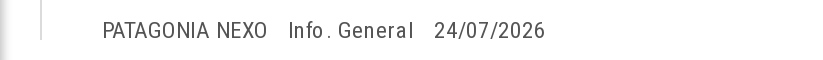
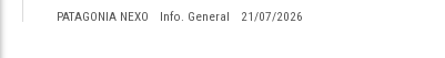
- PATAGONIA NEXO Info. General 24/07/2026
+ PATAGONIA NEXO Info. General 21/07/2026
